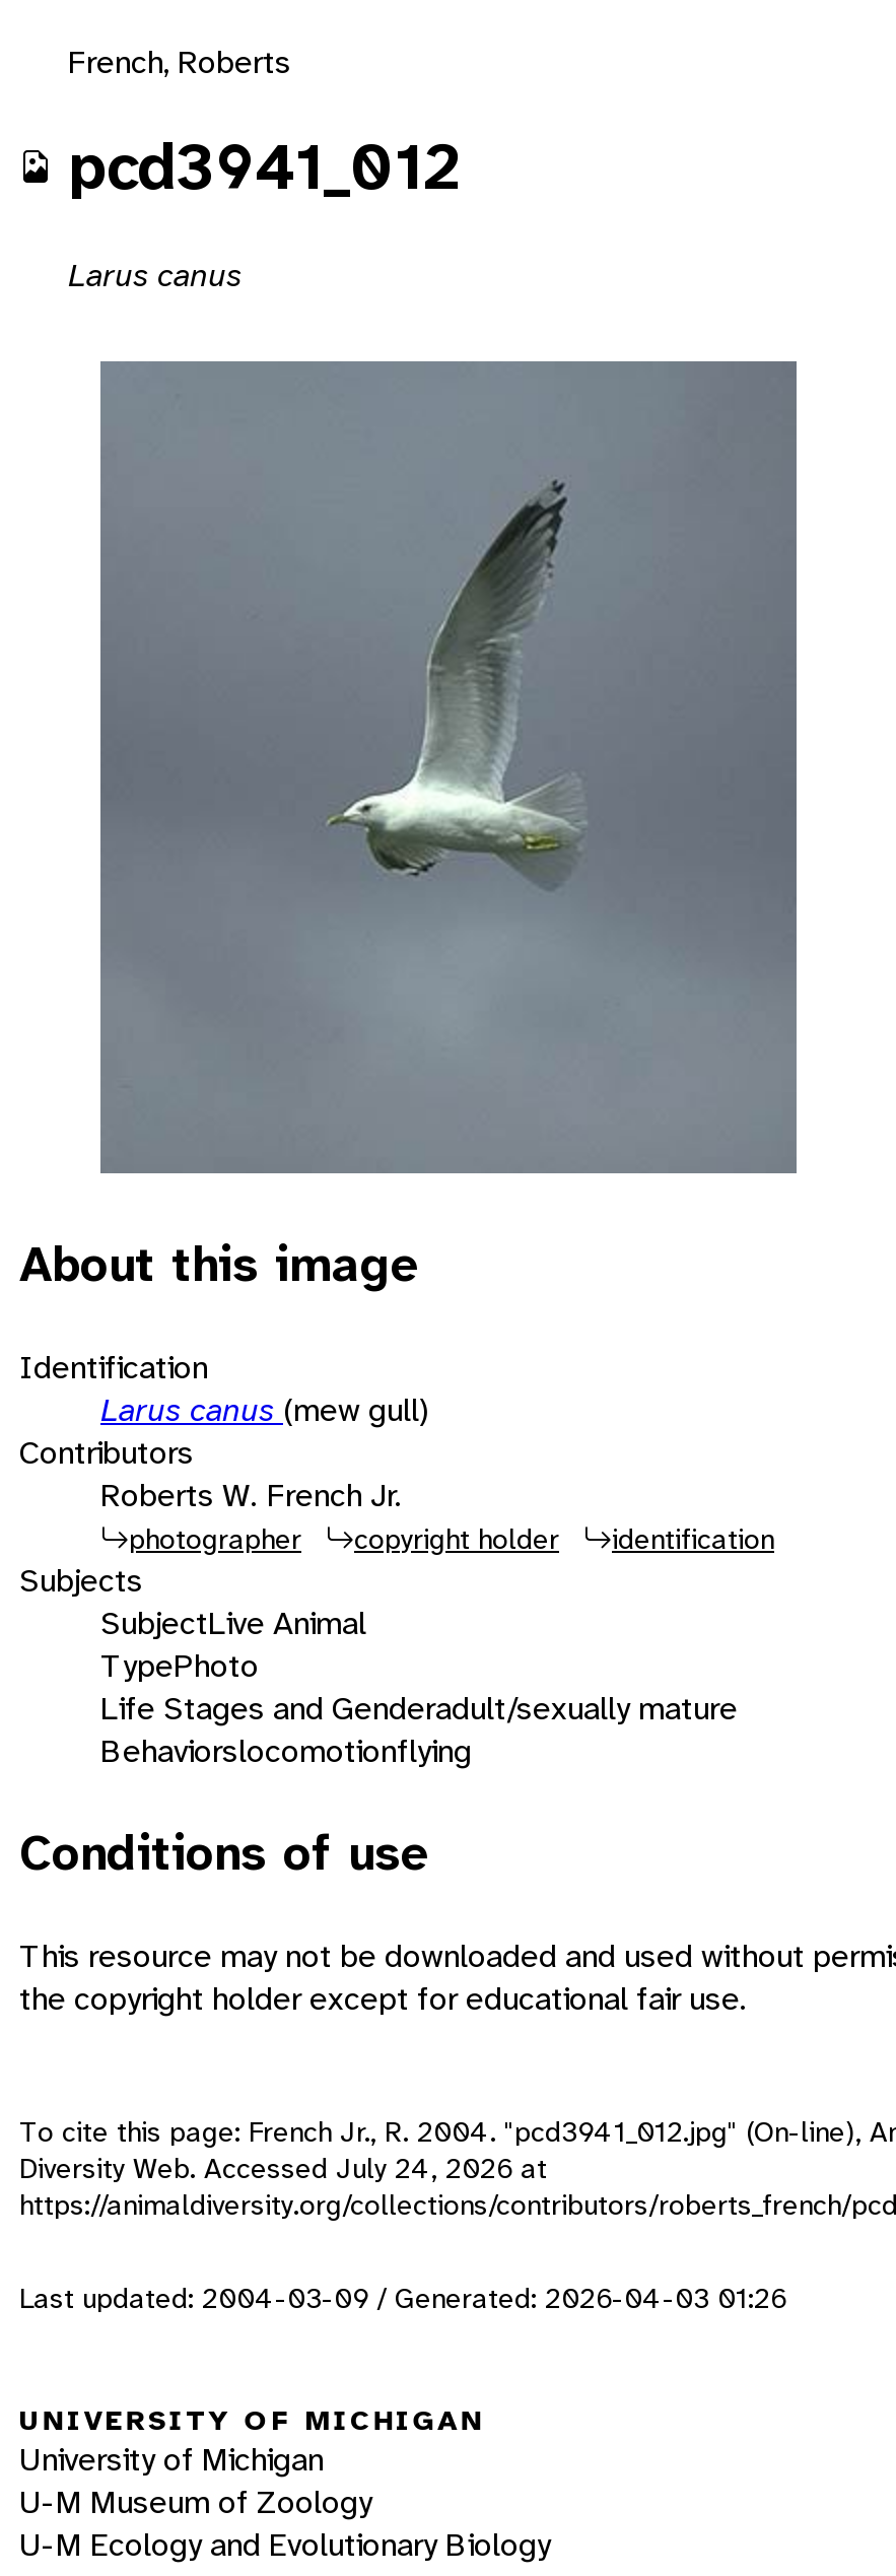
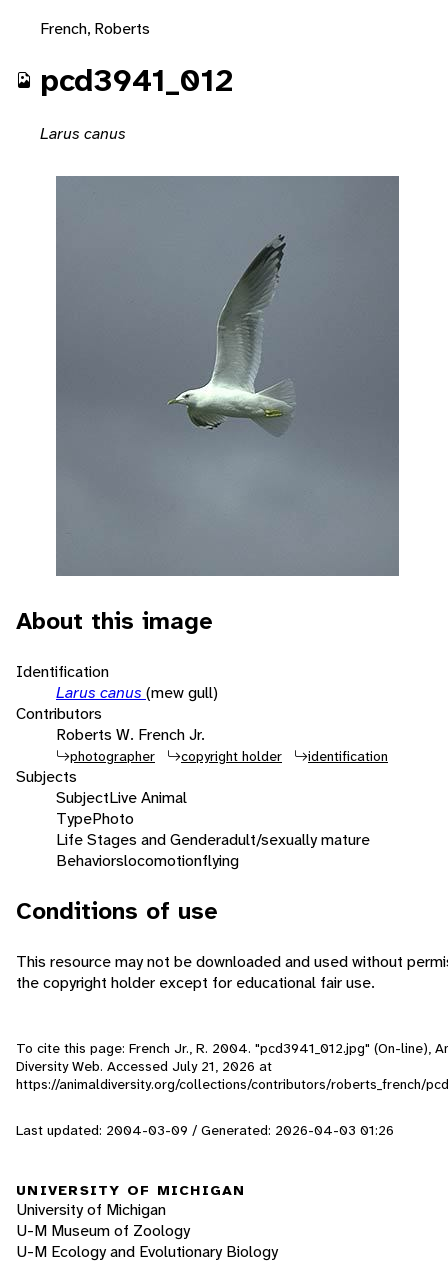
- Diversity Web. Accessed July 24, 2026 at
+ Diversity Web. Accessed July 21, 2026 at
